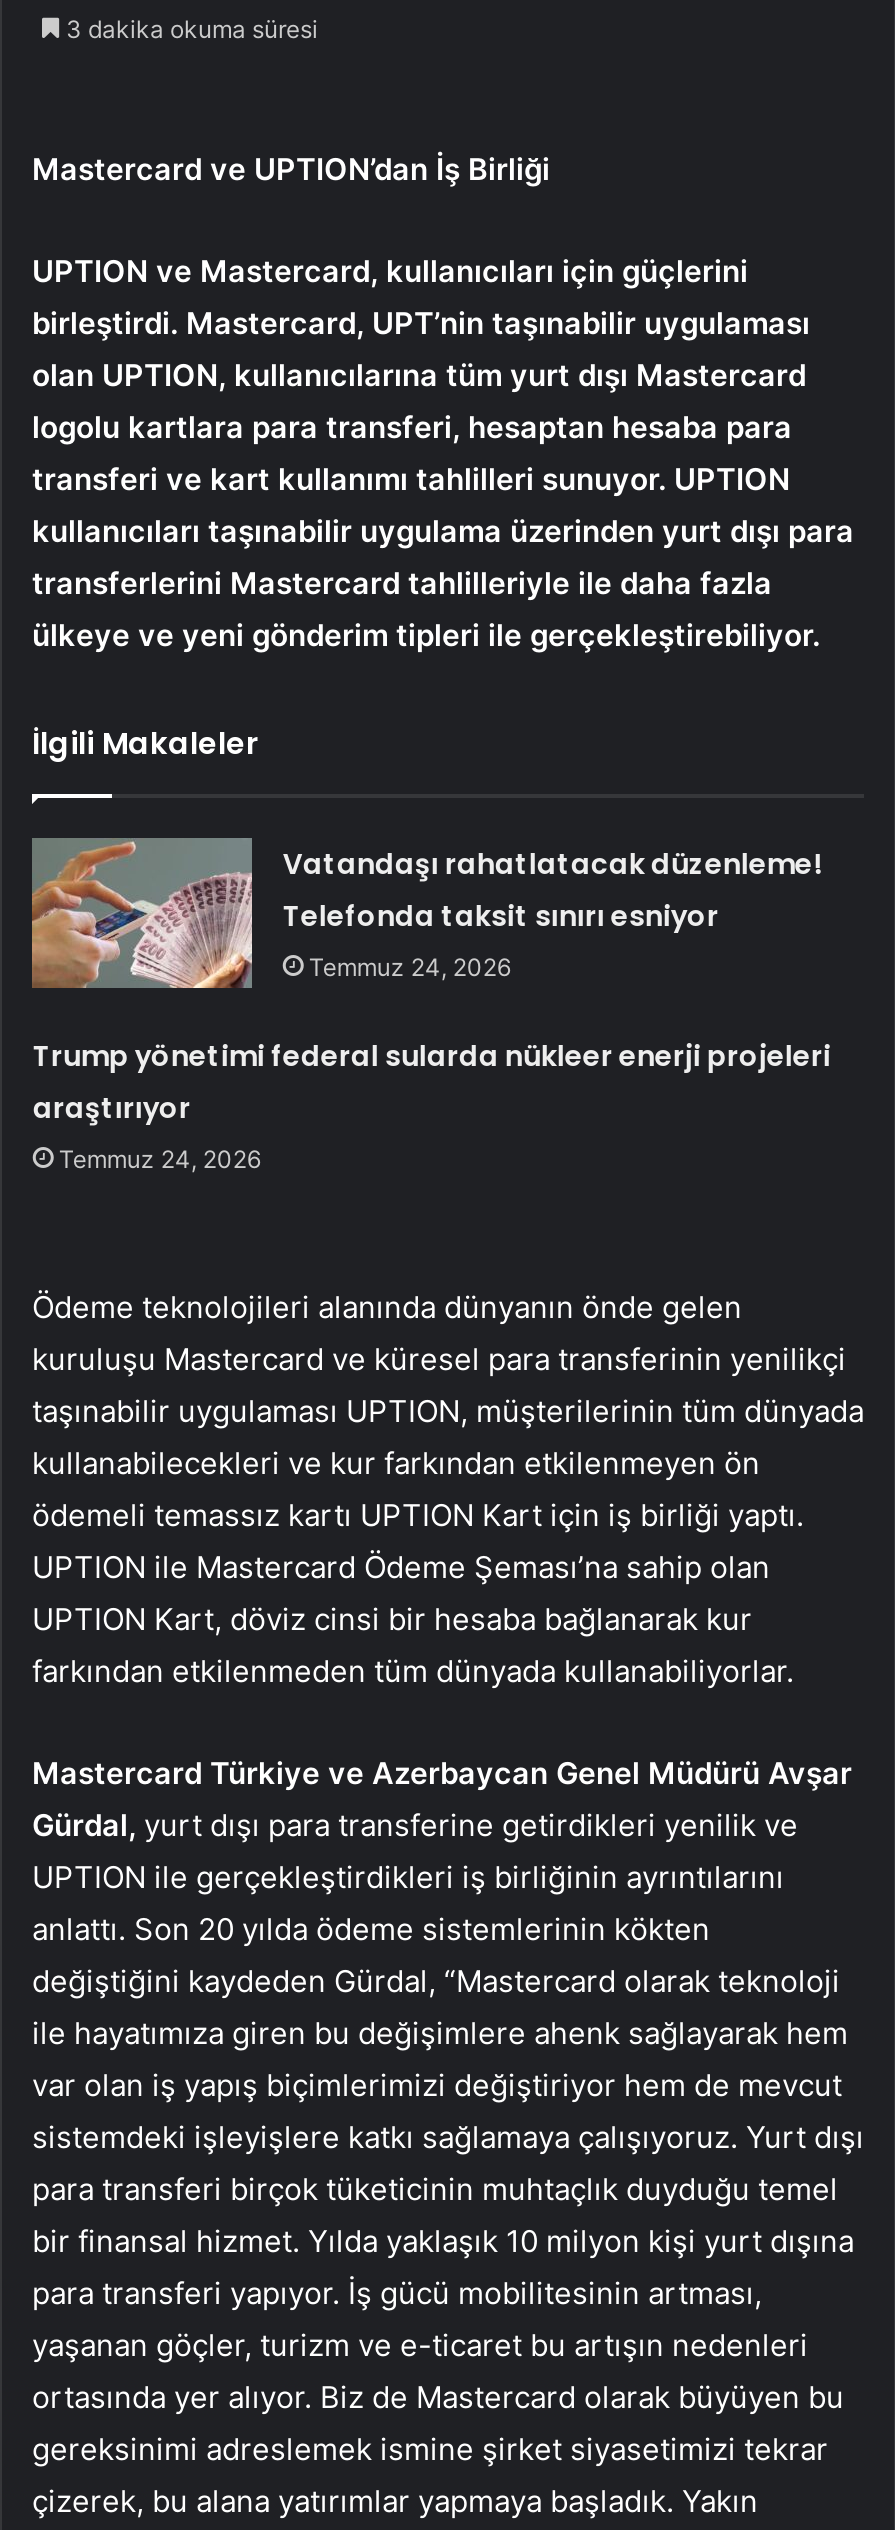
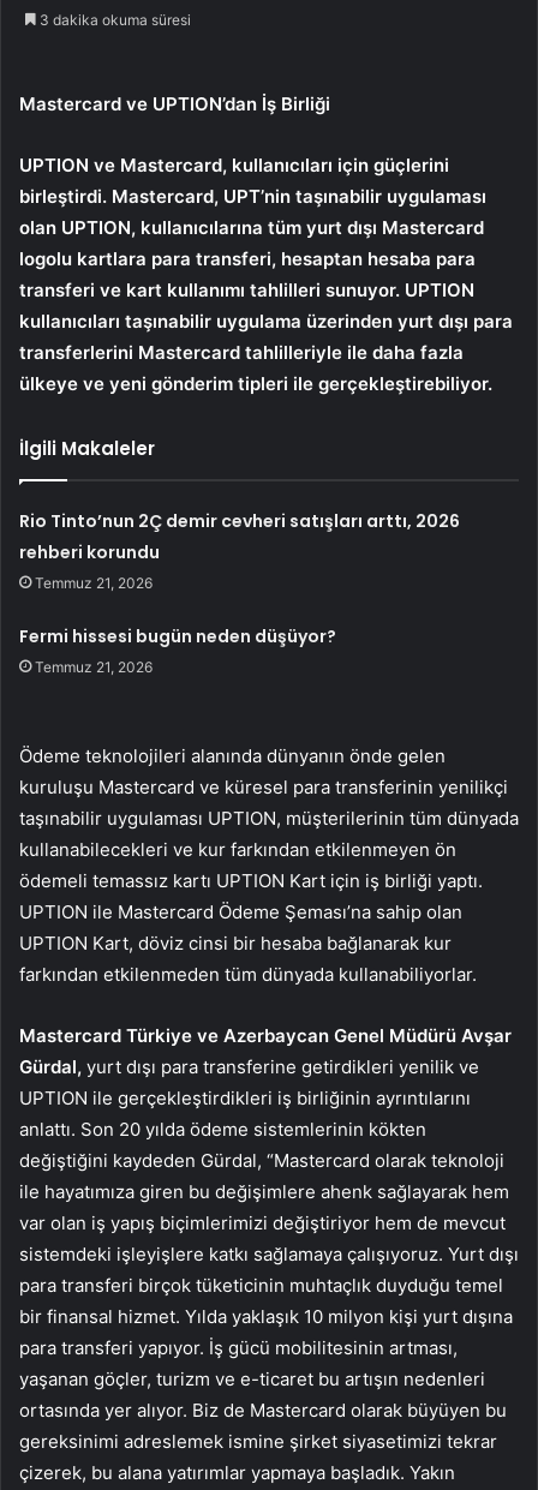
- Vatandaşı rahatlatacak düzenleme!
- Telefonda taksit sınırı esniyor
- Temmuz 24, 2026
+ Rio Tinto’nun 2Ç demir cevheri satışları arttı, 2026
+ rehberi korundu
+ Temmuz 21, 2026

- Trump yönetimi federal sularda nükleer enerji projeleri
- araştırıyor
- Temmuz 24, 2026
+ Fermi hissesi bugün neden düşüyor?
+ Temmuz 21, 2026
